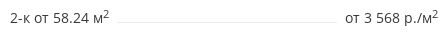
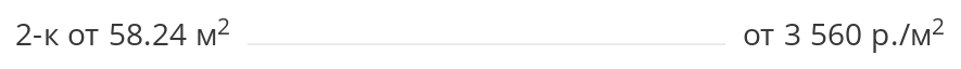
- от 3 568 р./м2
+ от 3 560 р./м2
